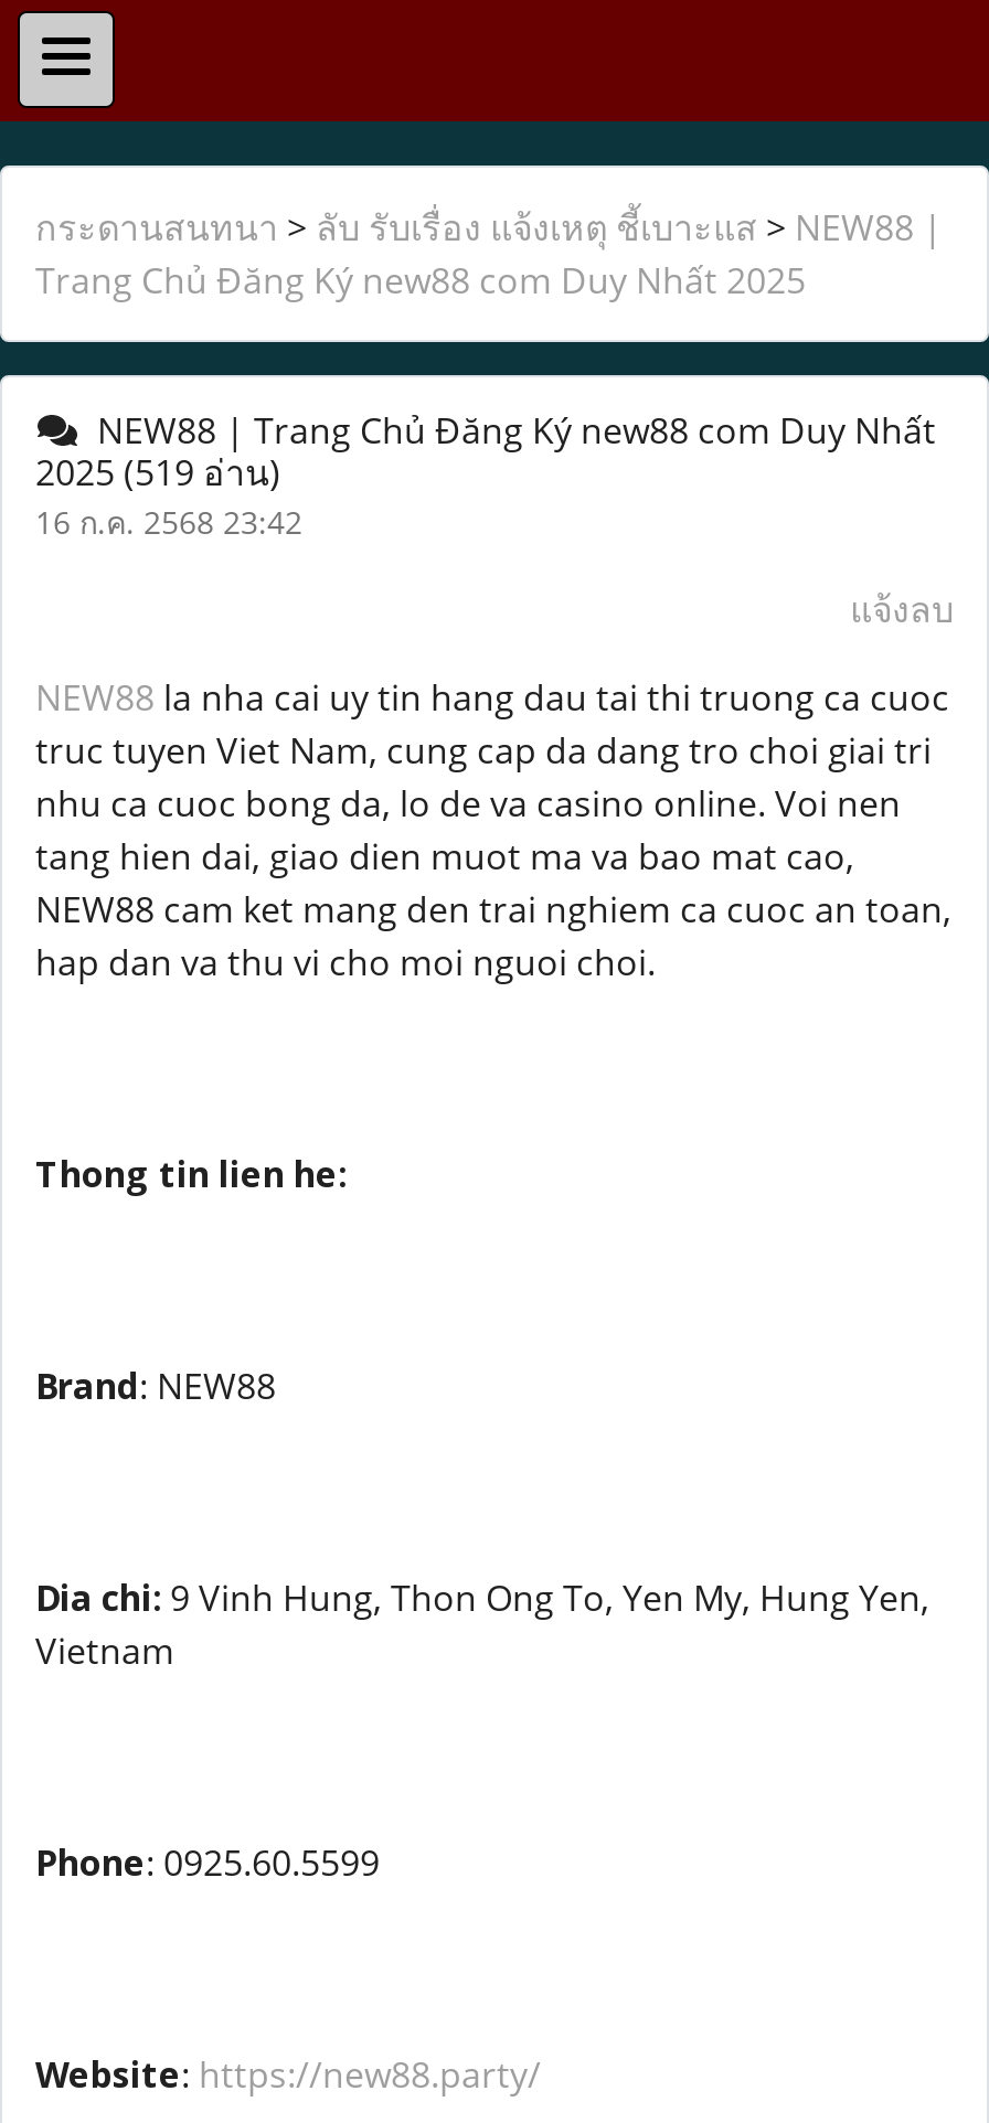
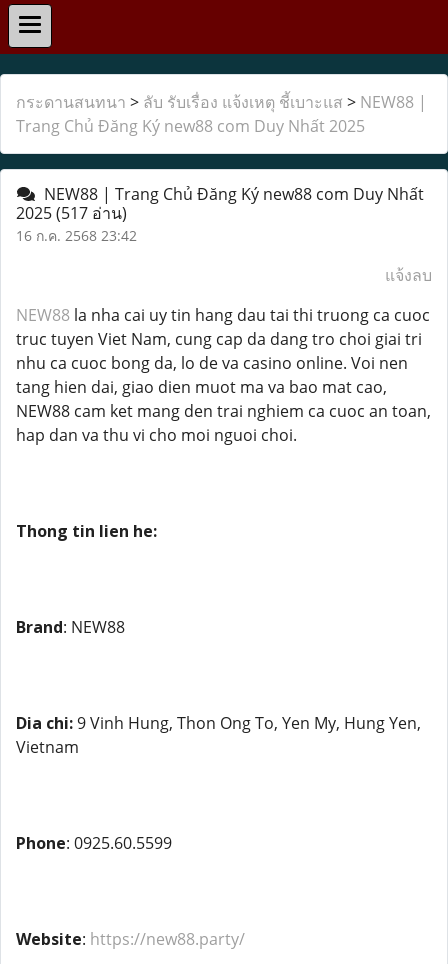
- 2025 (519 อ่าน)
+ 2025 (517 อ่าน)
